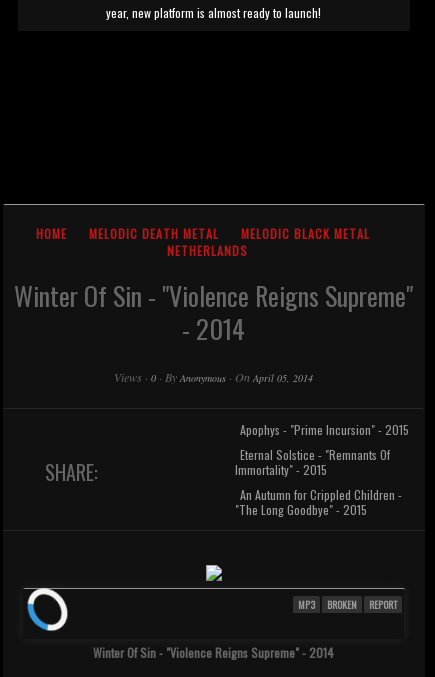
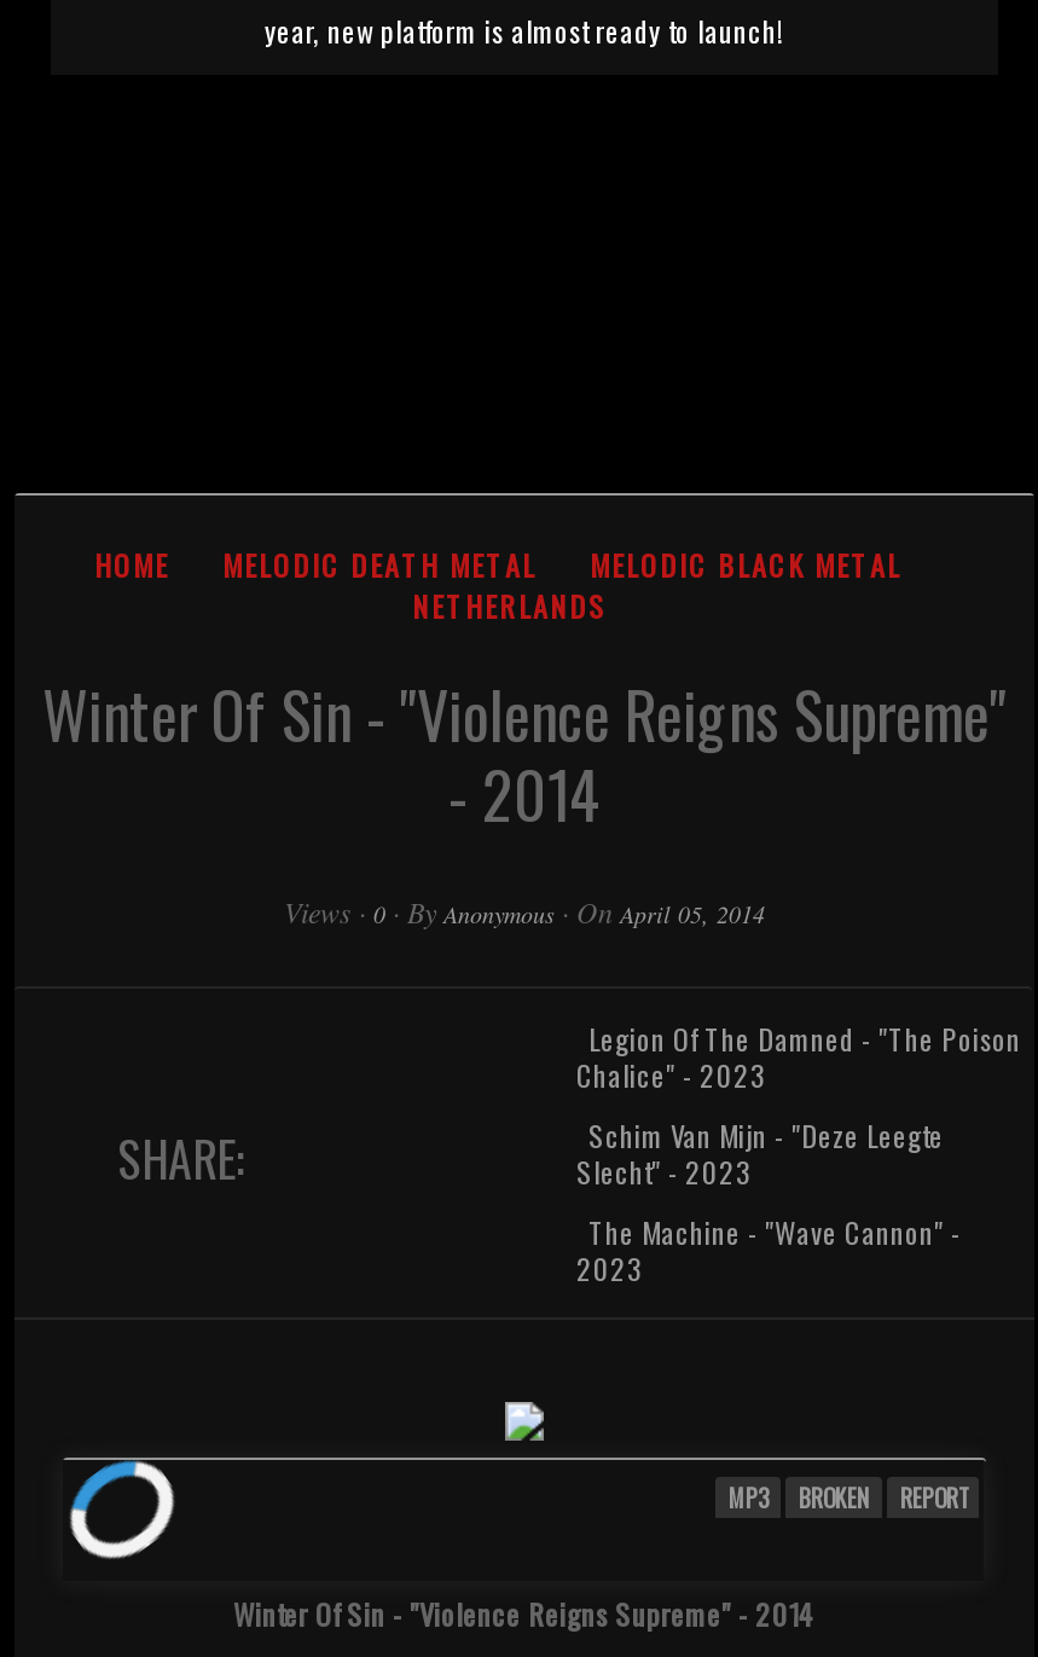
- Apophys - "Prime Incursion" - 2015
+ Legion Of The Damned - "The Poison
+ Chalice" - 2023

- Eternal Solstice - "Remnants Of
- Immortality" - 2015
+ Schim Van Mijn - "Deze Leegte
+ Slecht" - 2023

- An Autumn for Crippled Children -
- "The Long Goodbye" - 2015
+ The Machine - "Wave Cannon" -
+ 2023

- [image]
+ [image]
